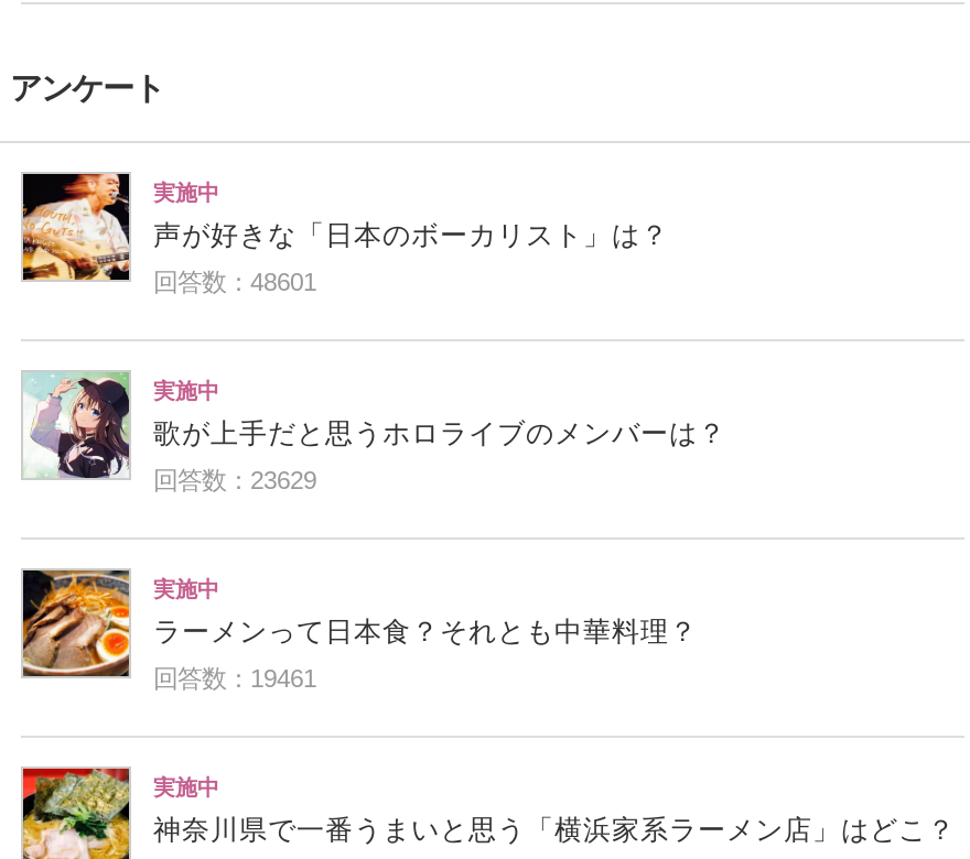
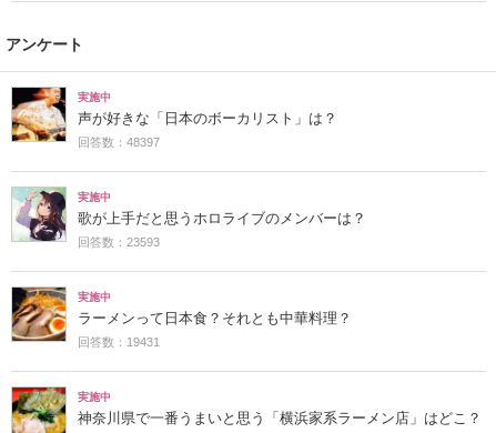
- 回答数：48601
+ 回答数：48397

- 回答数：23629
+ 回答数：23593

- 回答数：19461
+ 回答数：19431
